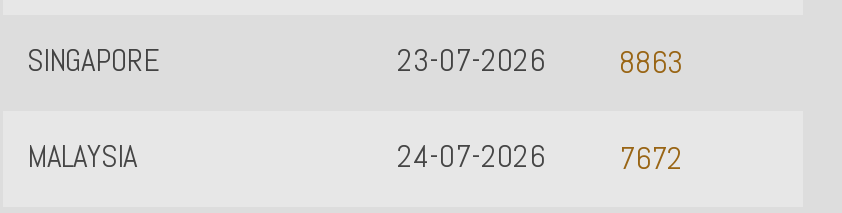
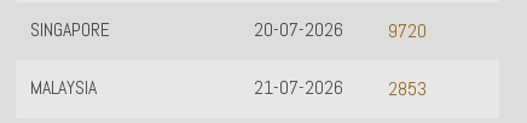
- 23-07-2026
+ 20-07-2026

- 8863
+ 9720

- 24-07-2026
+ 21-07-2026

- 7672
+ 2853
